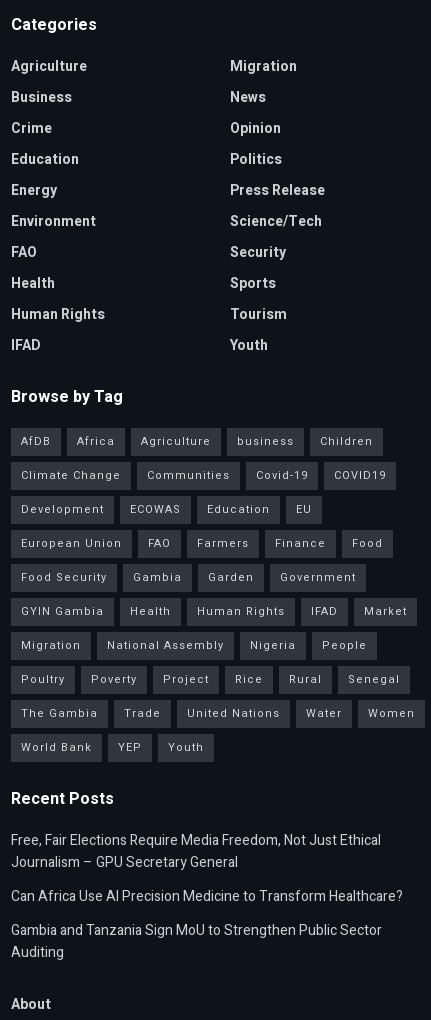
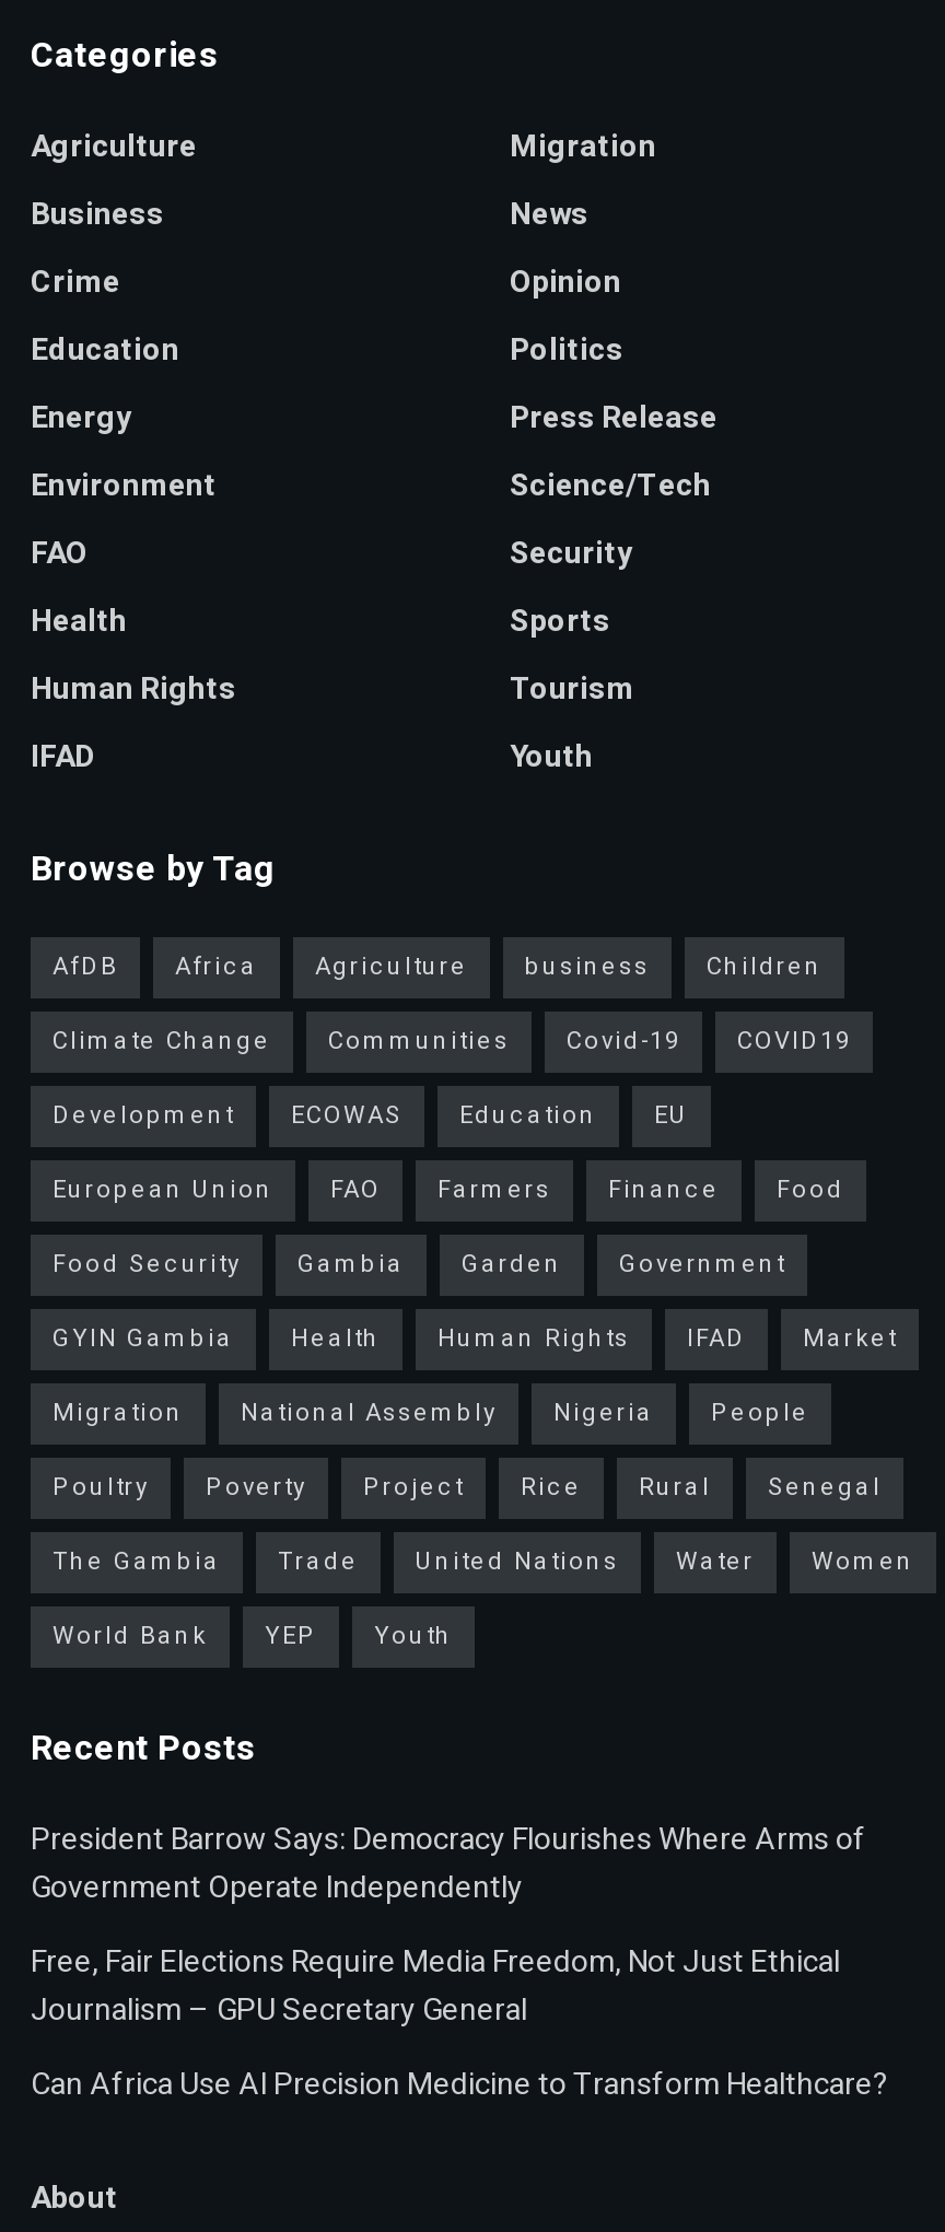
+ President Barrow Says: Democracy Flourishes Where Arms of
+ Government Operate Independently

moved down: Free, Fair Elections Require Media Freedom, Not Just Ethical | Journalism – GPU Secretary General | Can Africa Use AI Precision Medicine to Transform Healthcare?

- Gambia and Tanzania Sign MoU to Strengthen Public Sector
- Auditing
